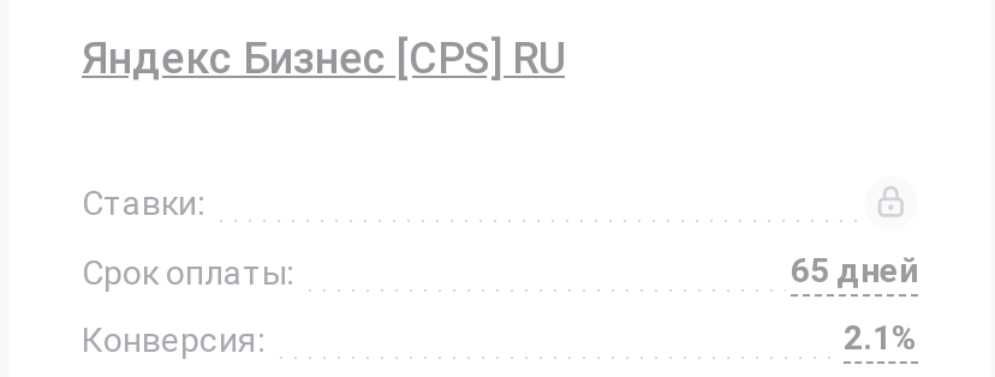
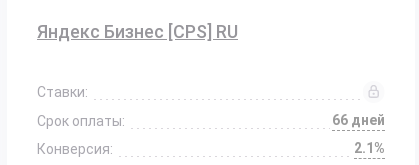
- 65 дней
+ 66 дней
